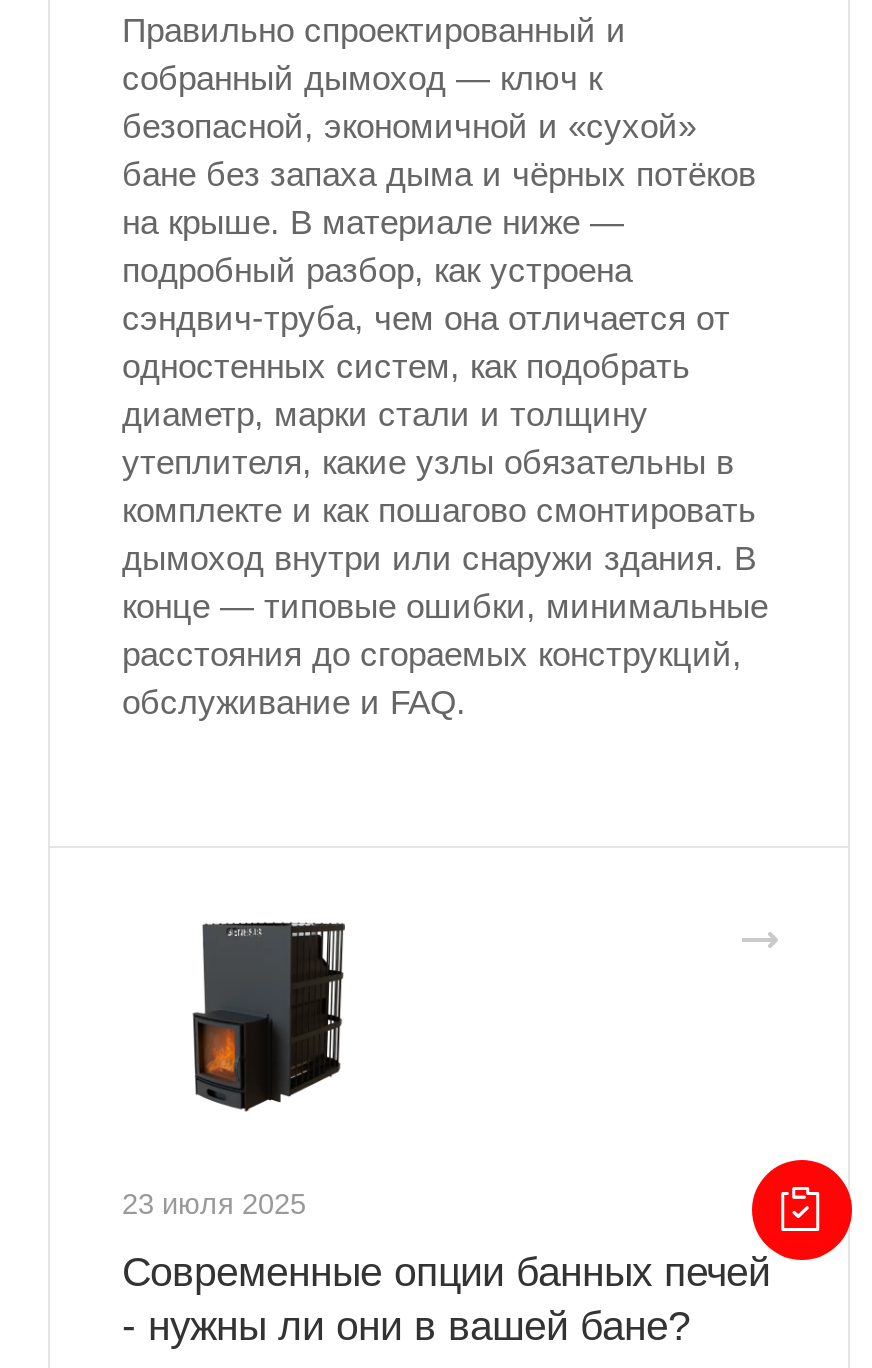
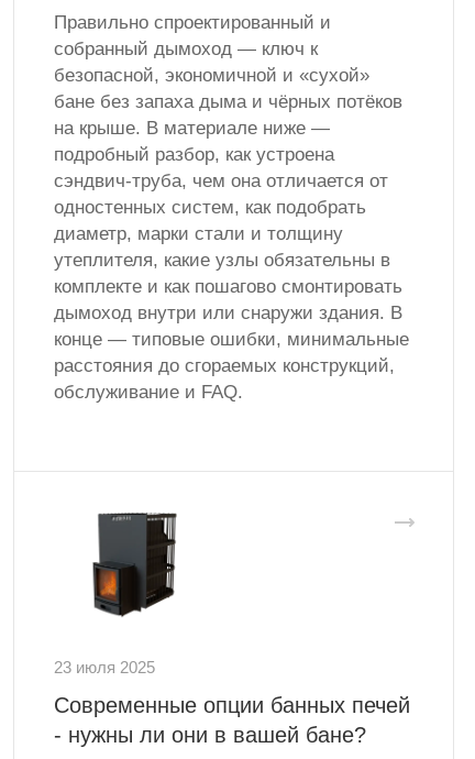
- [image]
